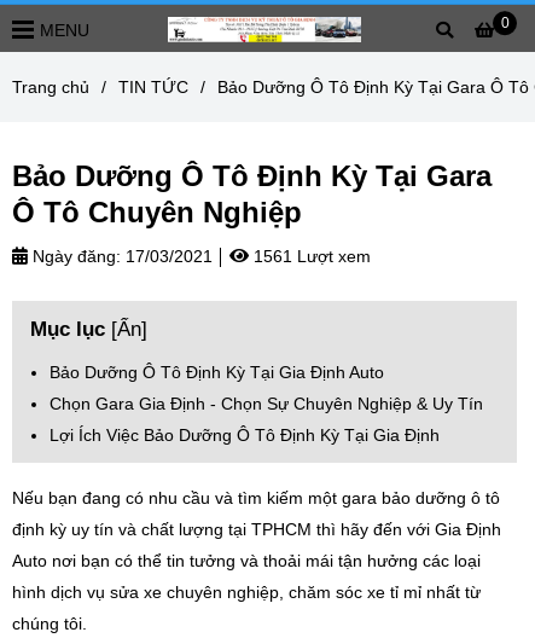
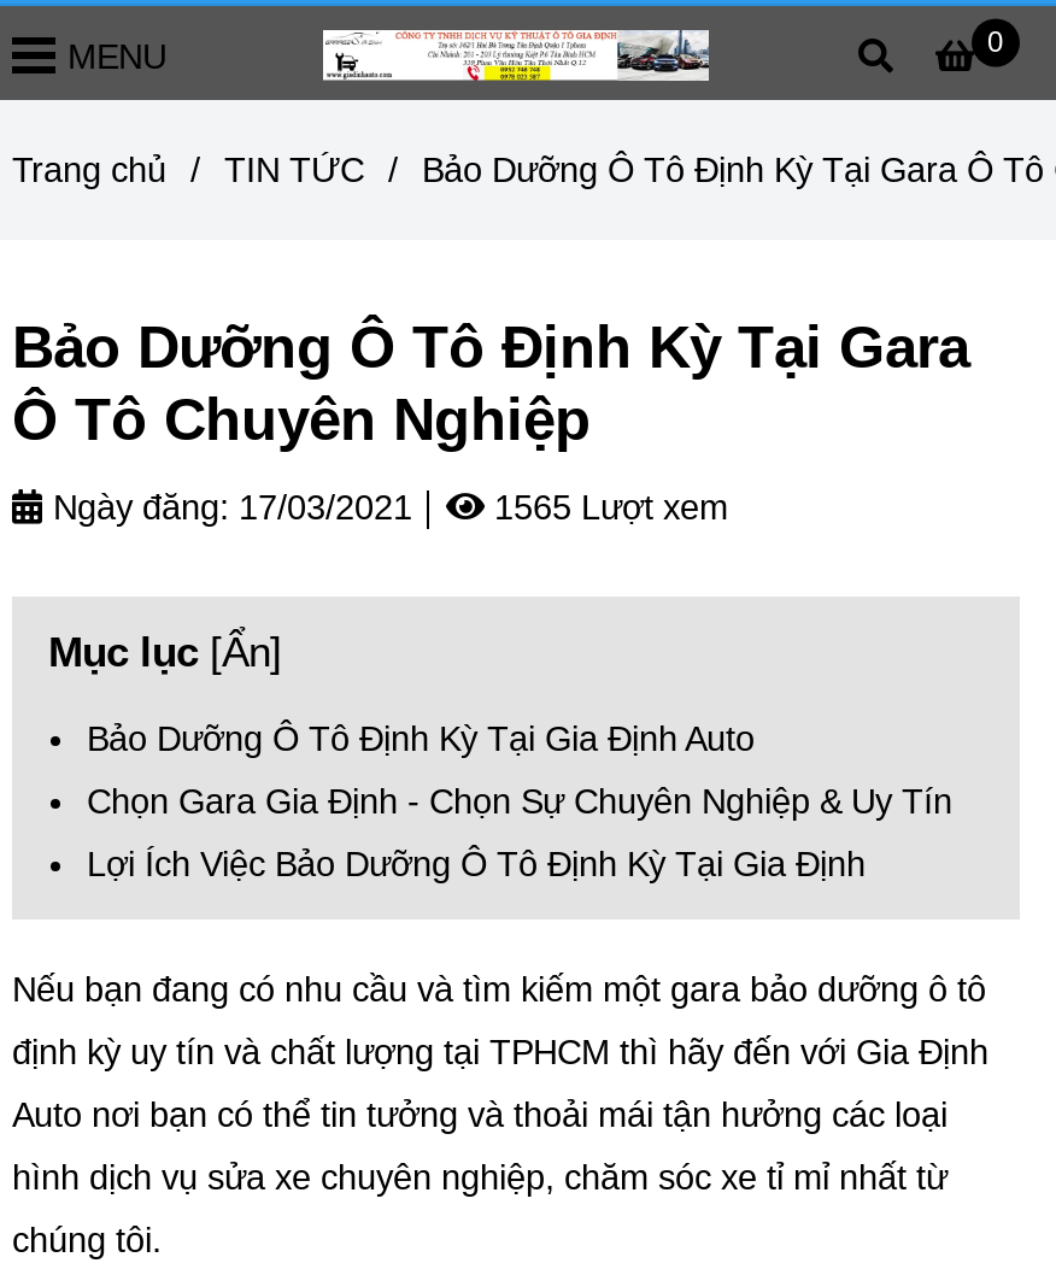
- Ngày đăng: 17/03/2021 1561 Lượt xem
+ Ngày đăng: 17/03/2021 1565 Lượt xem
